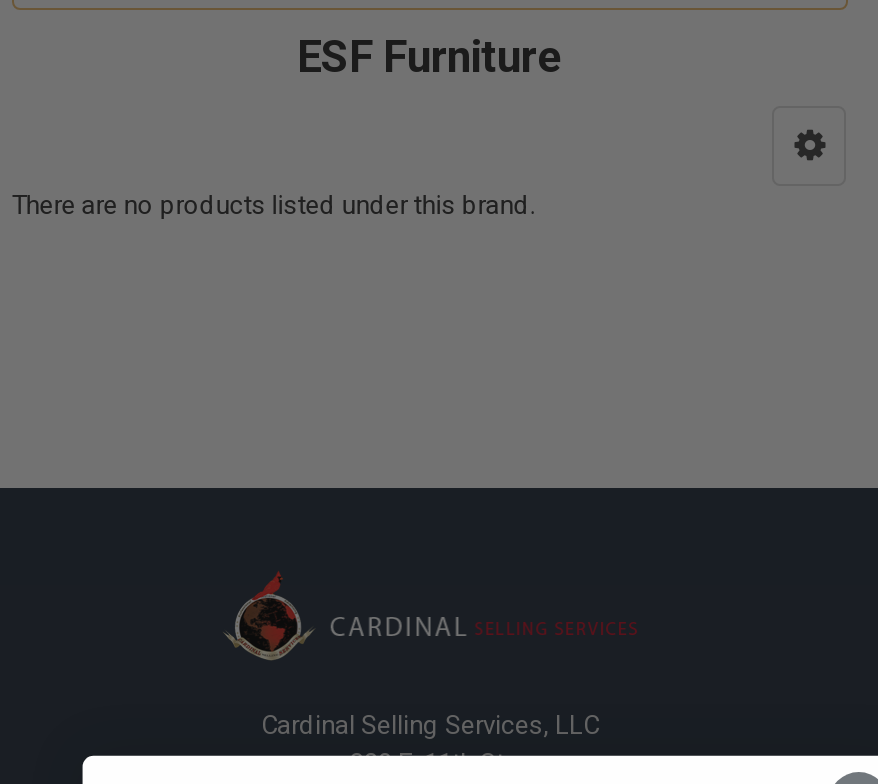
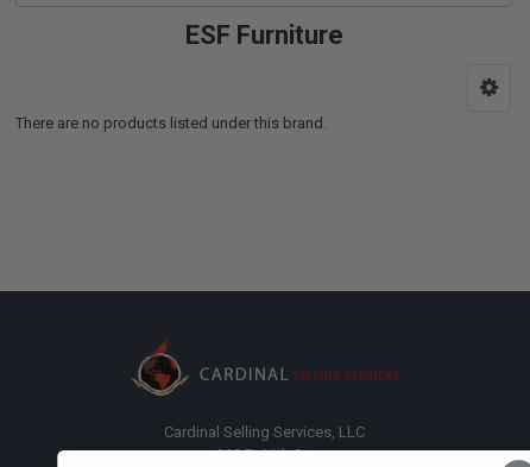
- [image]
+ [image]
